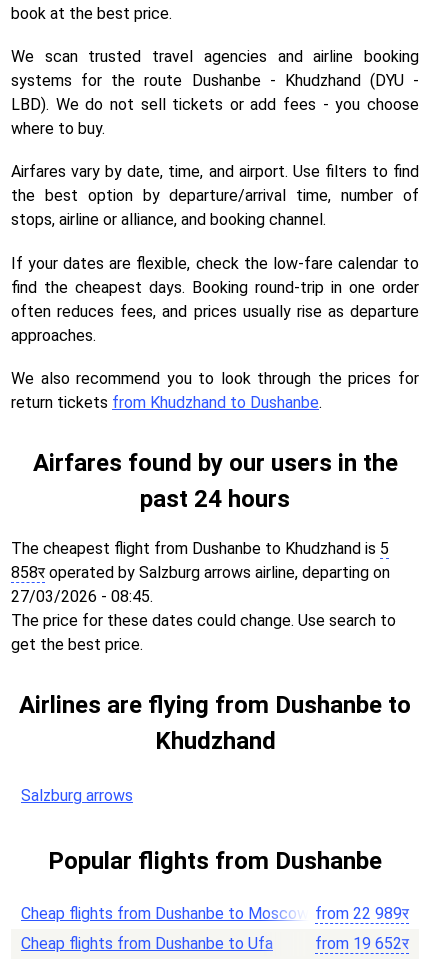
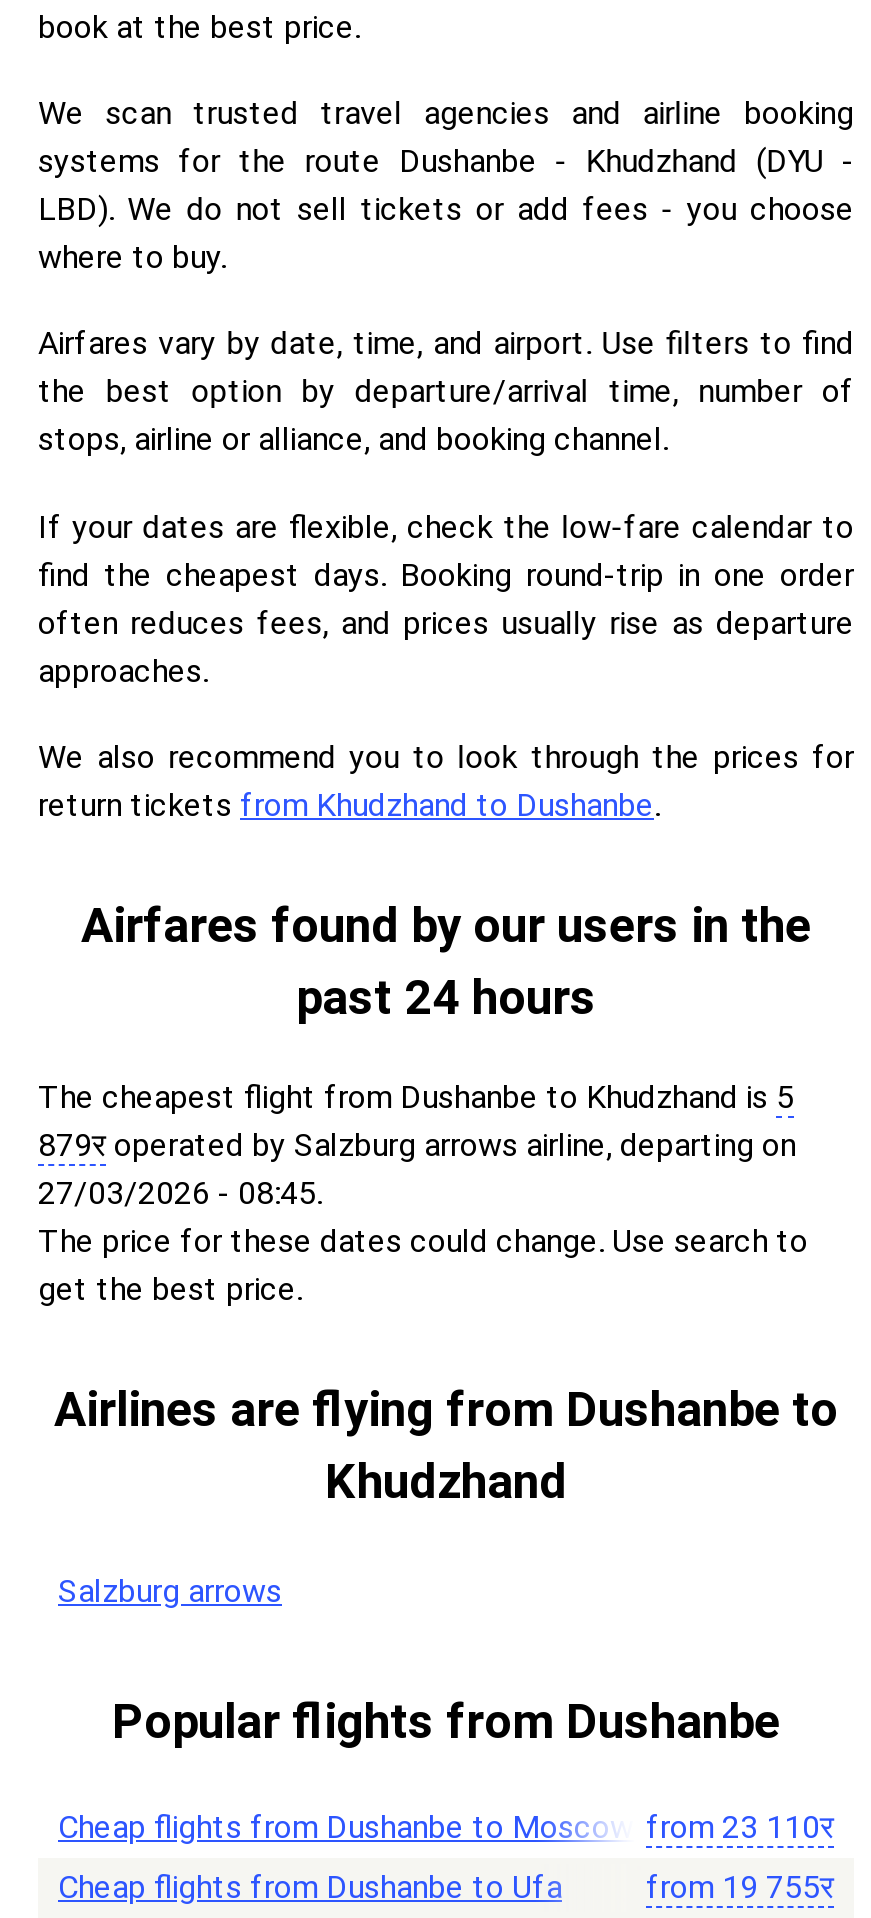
- 858र operated by Salzburg arrows airline, departing on
+ 879र operated by Salzburg arrows airline, departing on

- Cheap flights from Dushanbe to Moscow from 22 989र
+ Cheap flights from Dushanbe to Moscow from 23 110र

- from 19 652र
+ from 19 755र
